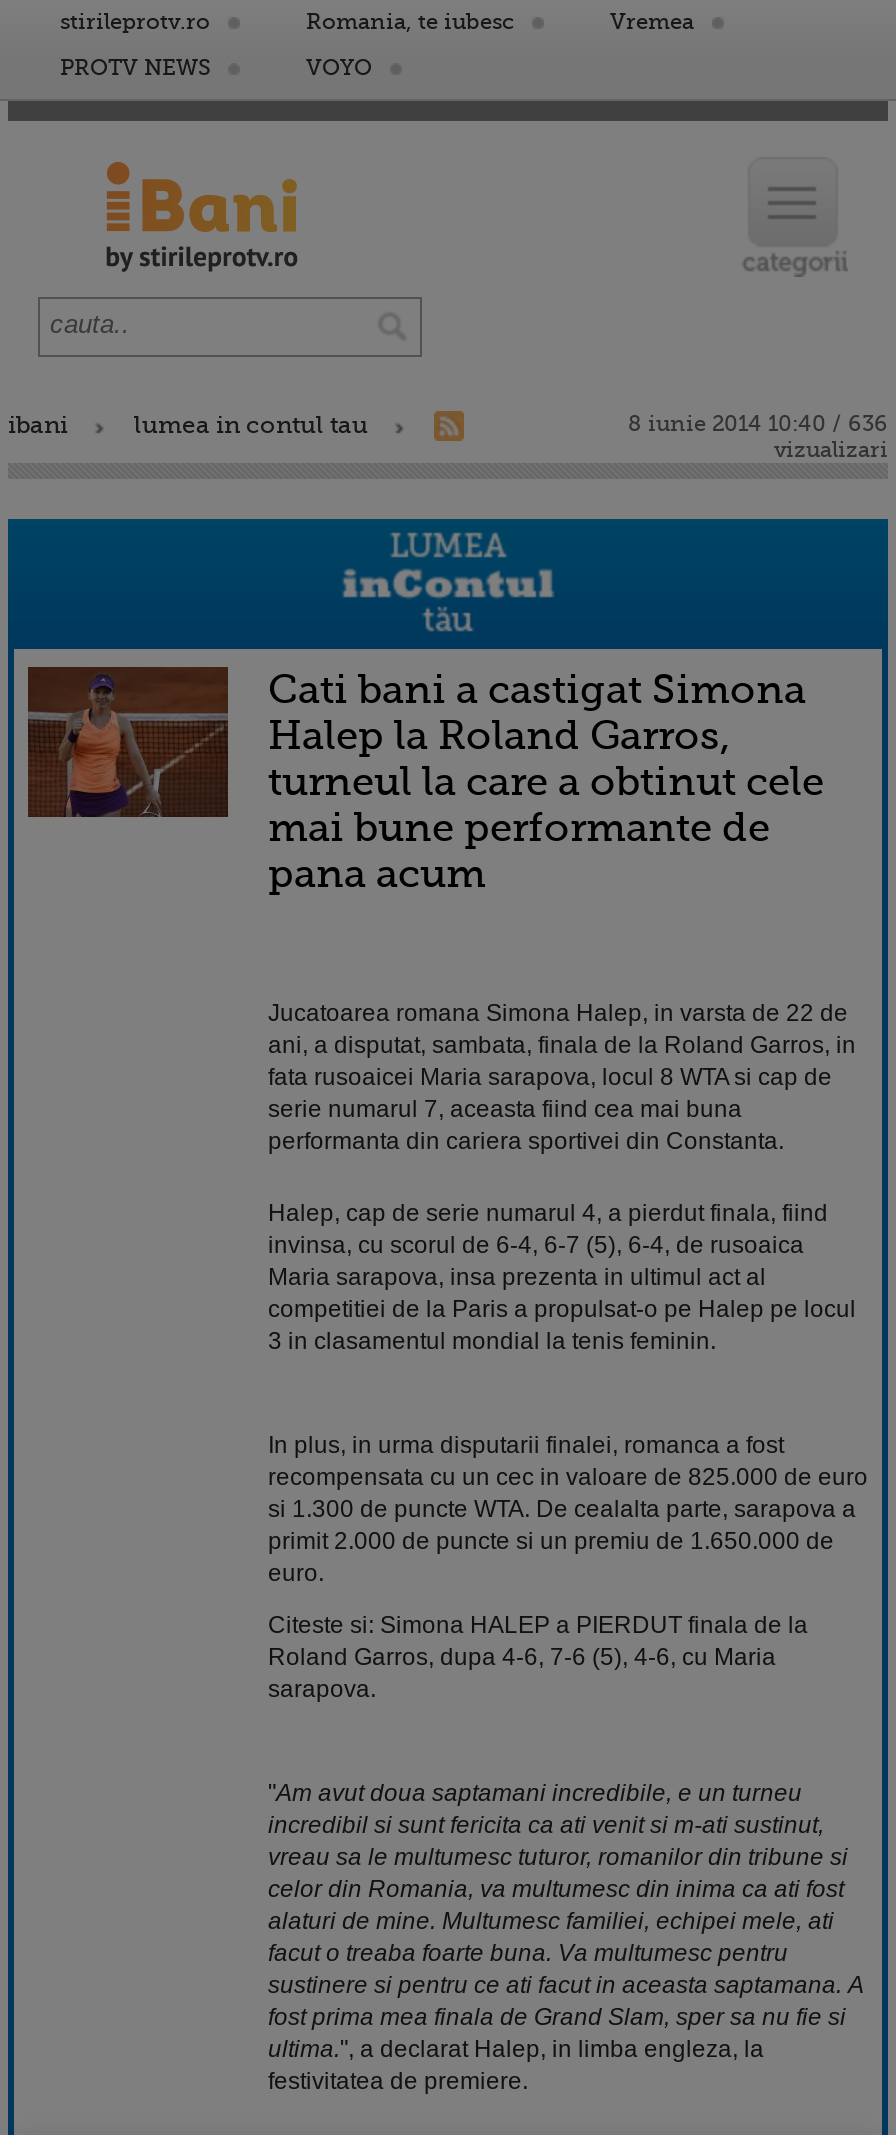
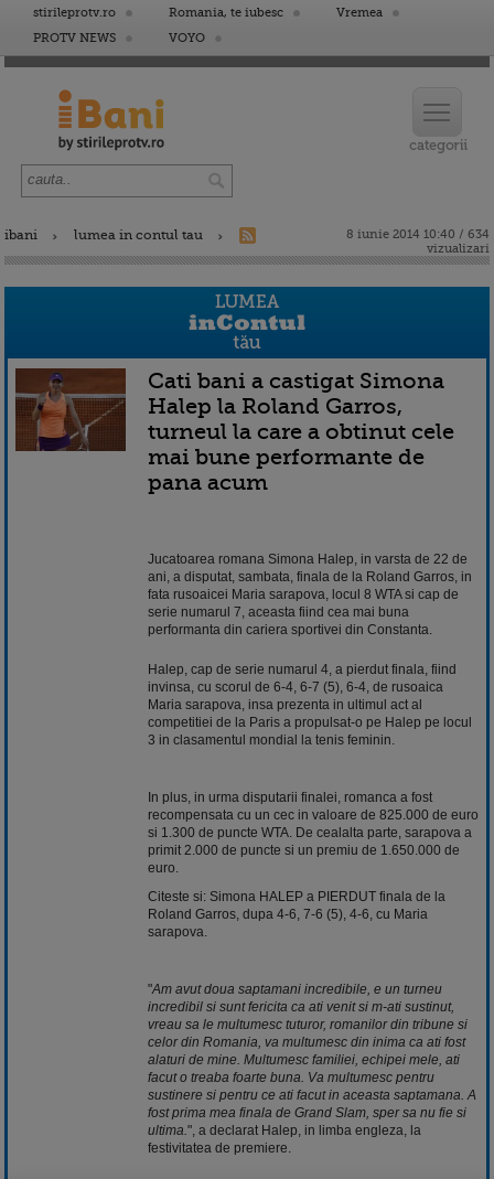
- 8 iunie 2014 10:40 / 636
+ 8 iunie 2014 10:40 / 634
